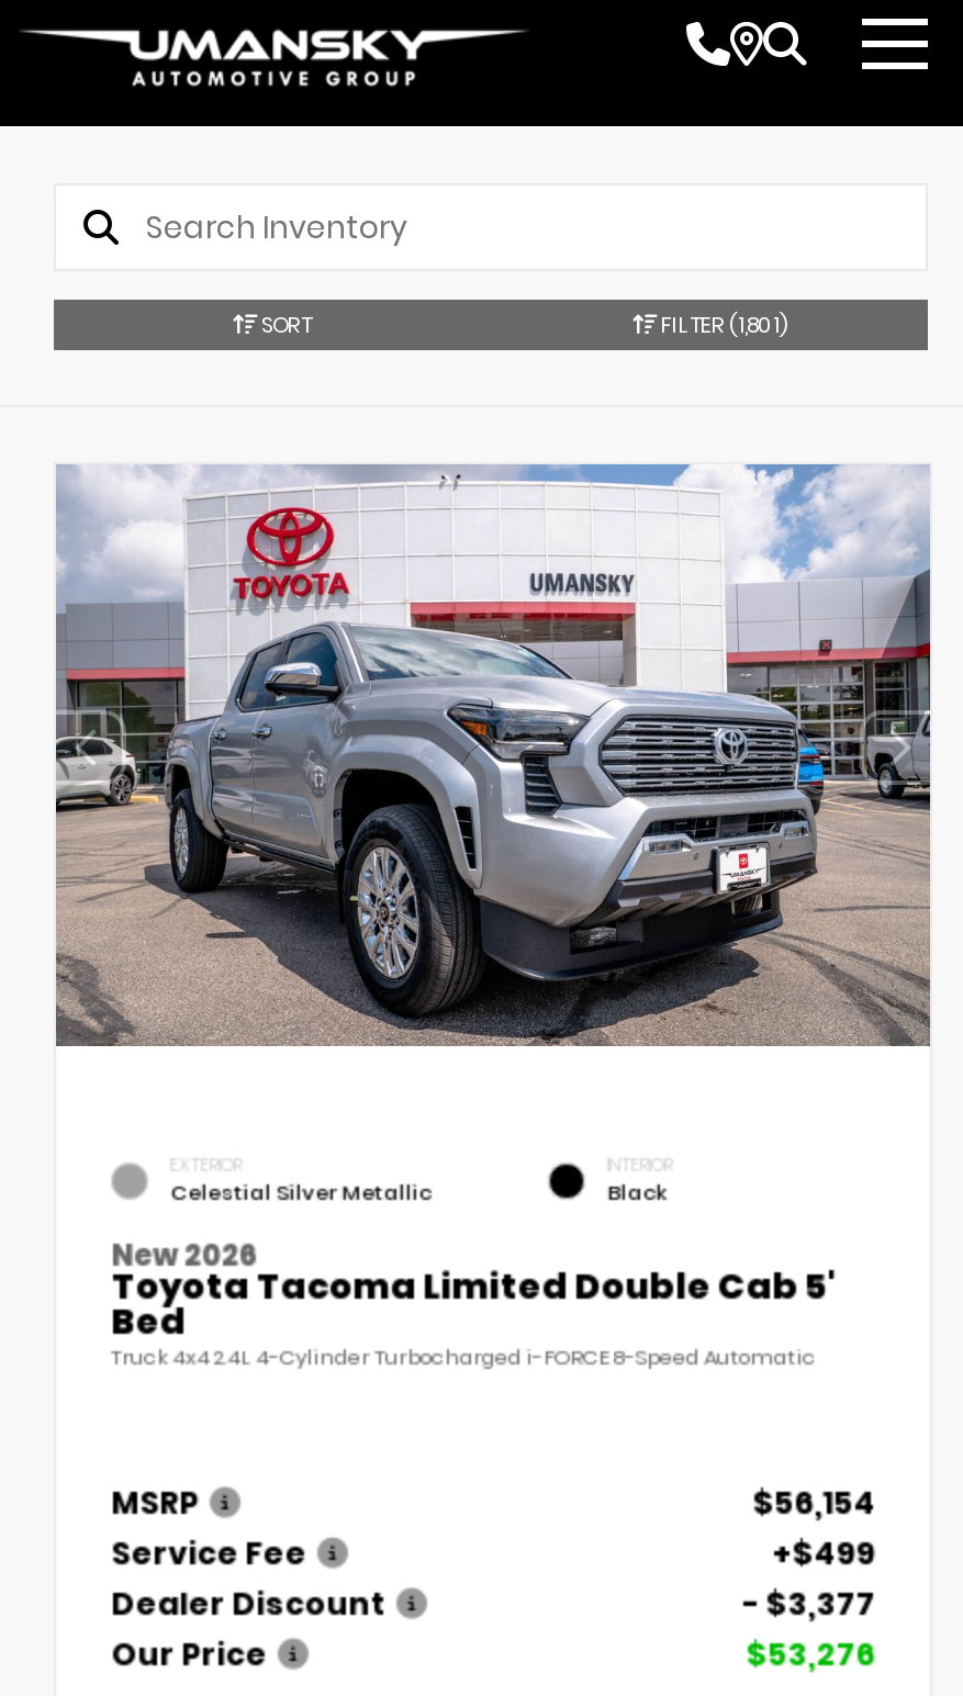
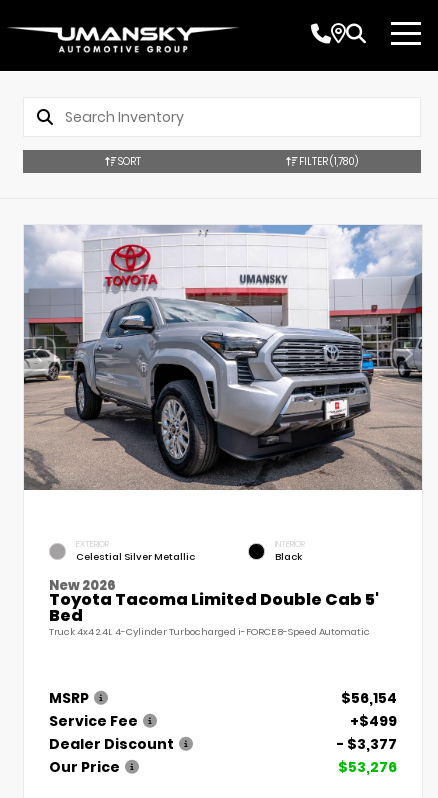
- FILTER (1,801)
+ FILTER (1,780)
